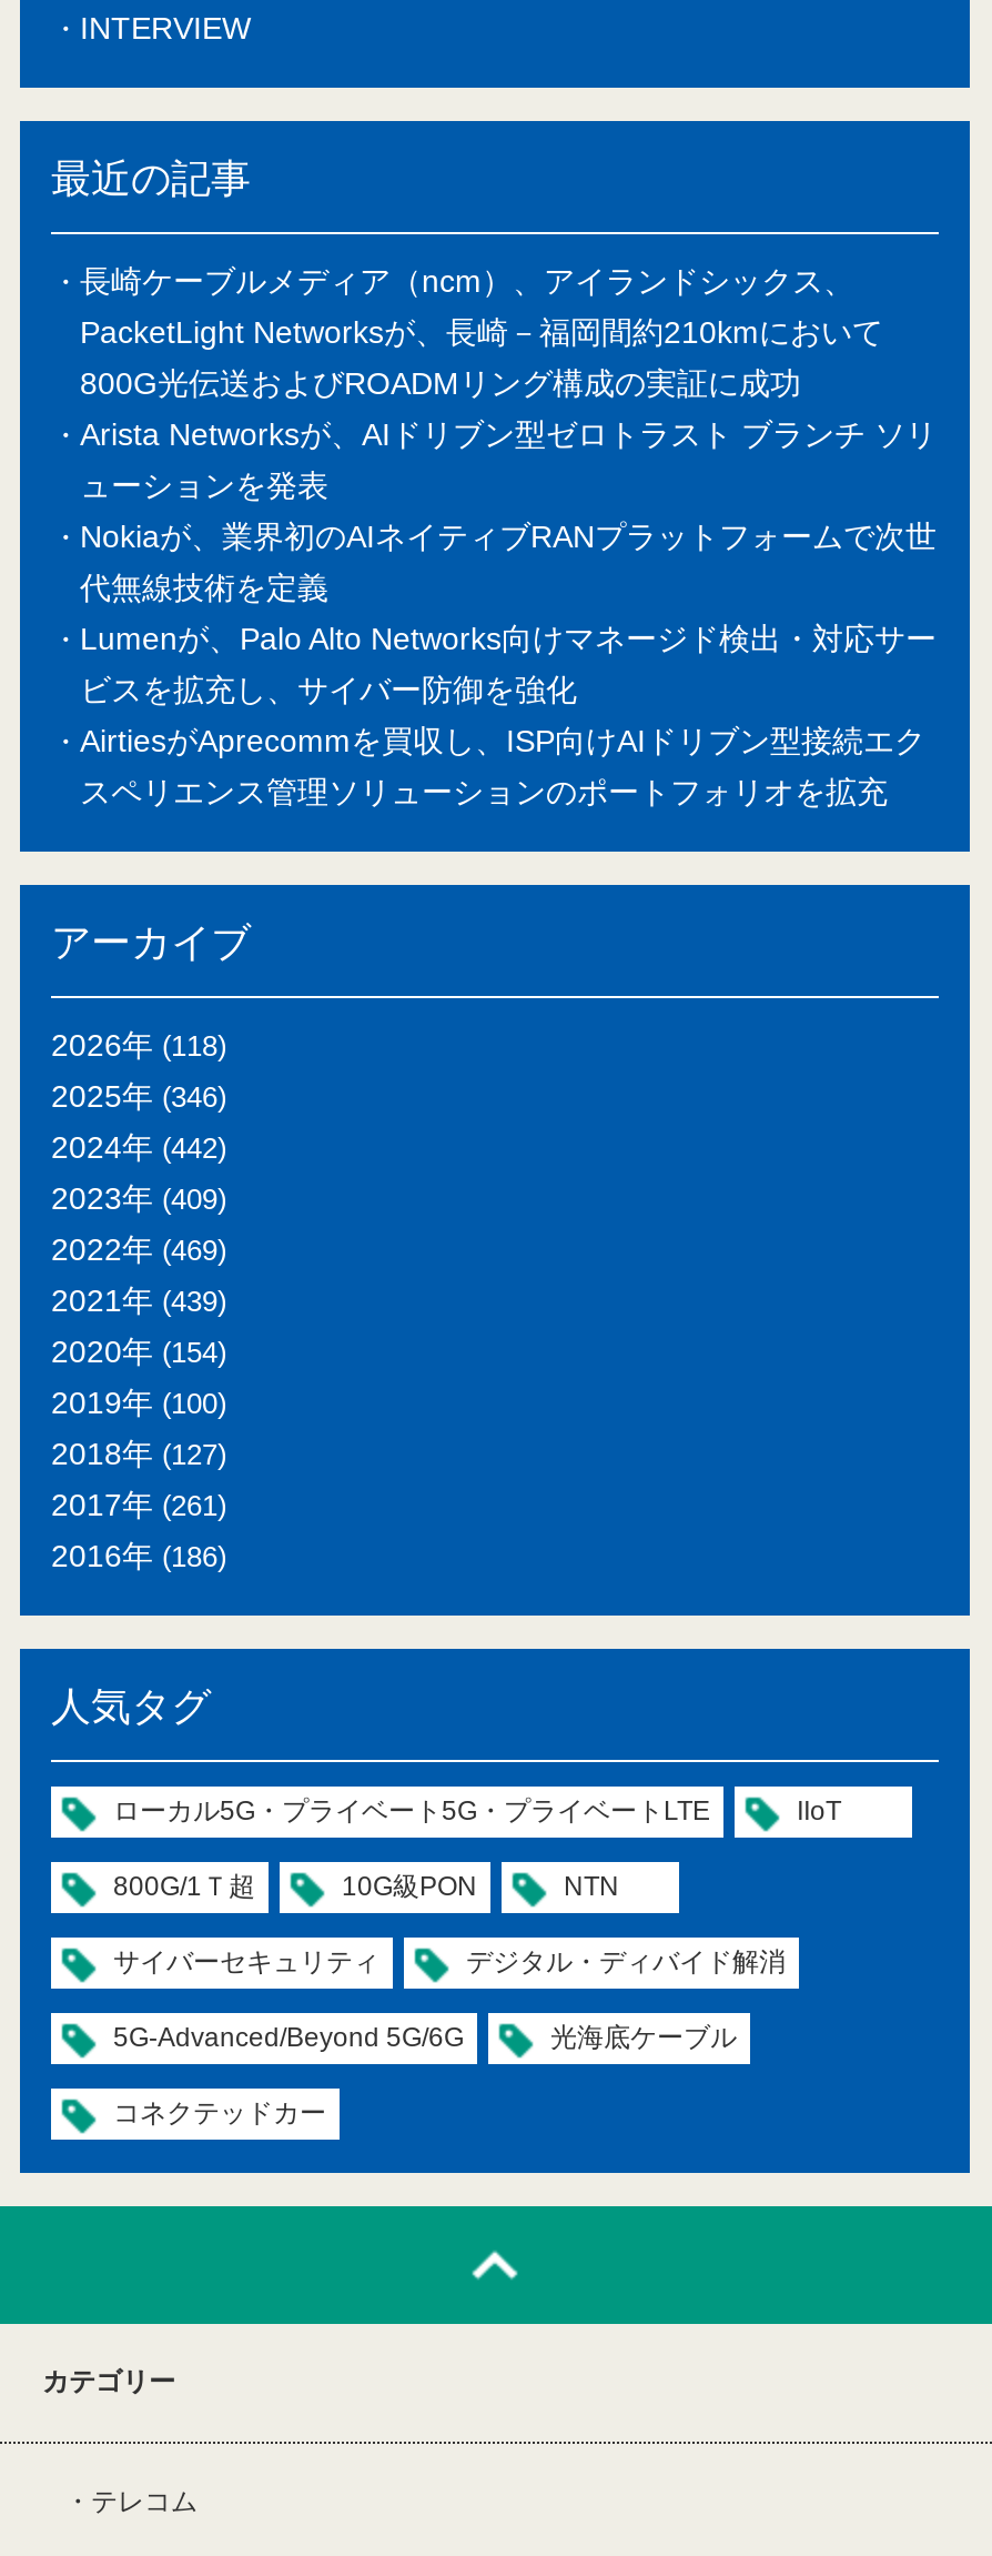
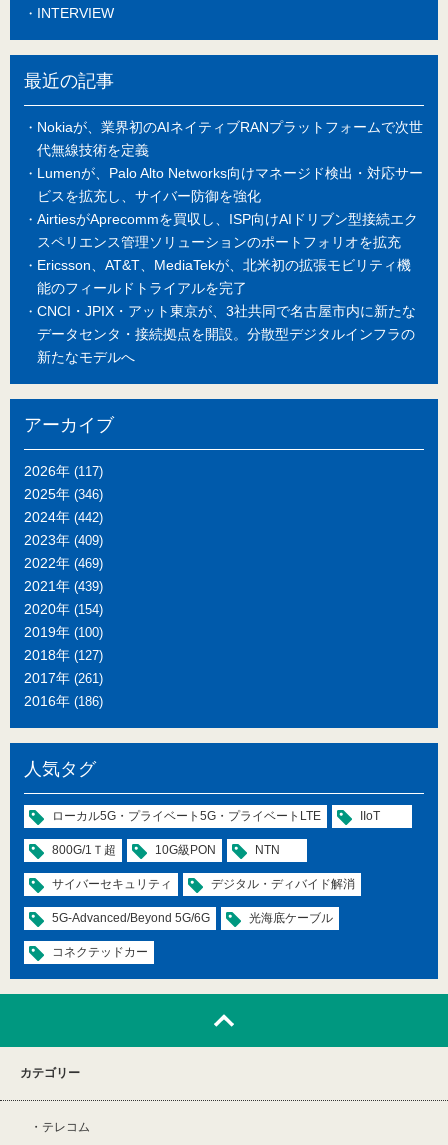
- 長崎ケーブルメディア（ncm）、アイランドシックス、
- PacketLight Networksが、長崎－福岡間約210kmにおいて
- 800G光伝送およびROADMリング構成の実証に成功
- Arista Networksが、AIドリブン型ゼロトラスト ブランチ ソリ
- ューションを発表

moved up: Nokiaが、業界初のAIネイティブRANプラットフォームで次世 | 代無線技術を定義 | Lumenが、Palo Alto Networks向けマネージド検出・対応サー | ビスを拡充し、サイバー防御を強化 | AirtiesがAprecommを買収し、ISP向けAIドリブン型接続エク | スペリエンス管理ソリューションのポートフォリオを拡充

+ Ericsson、AT&T、MediaTekが、北米初の拡張モビリティ機
+ 能のフィールドトライアルを完了
+ CNCI・JPIX・アット東京が、3社共同で名古屋市内に新たな
+ データセンタ・接続拠点を開設。分散型デジタルインフラの
+ 新たなモデルへ

- 2026年(118)
+ 2026年(117)
